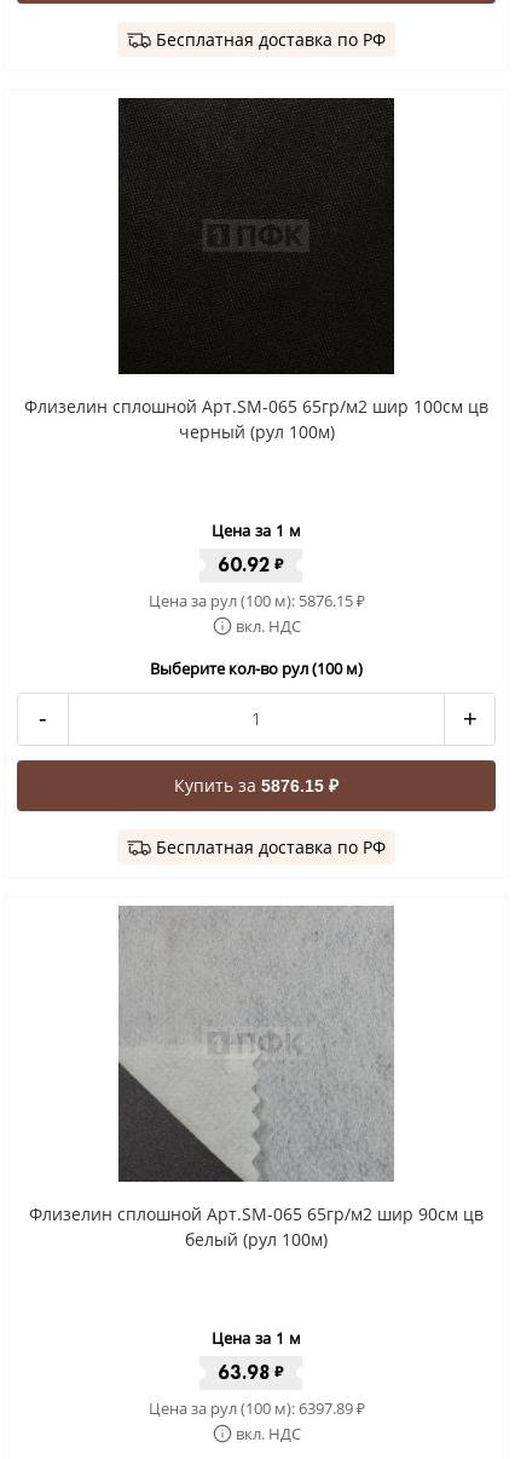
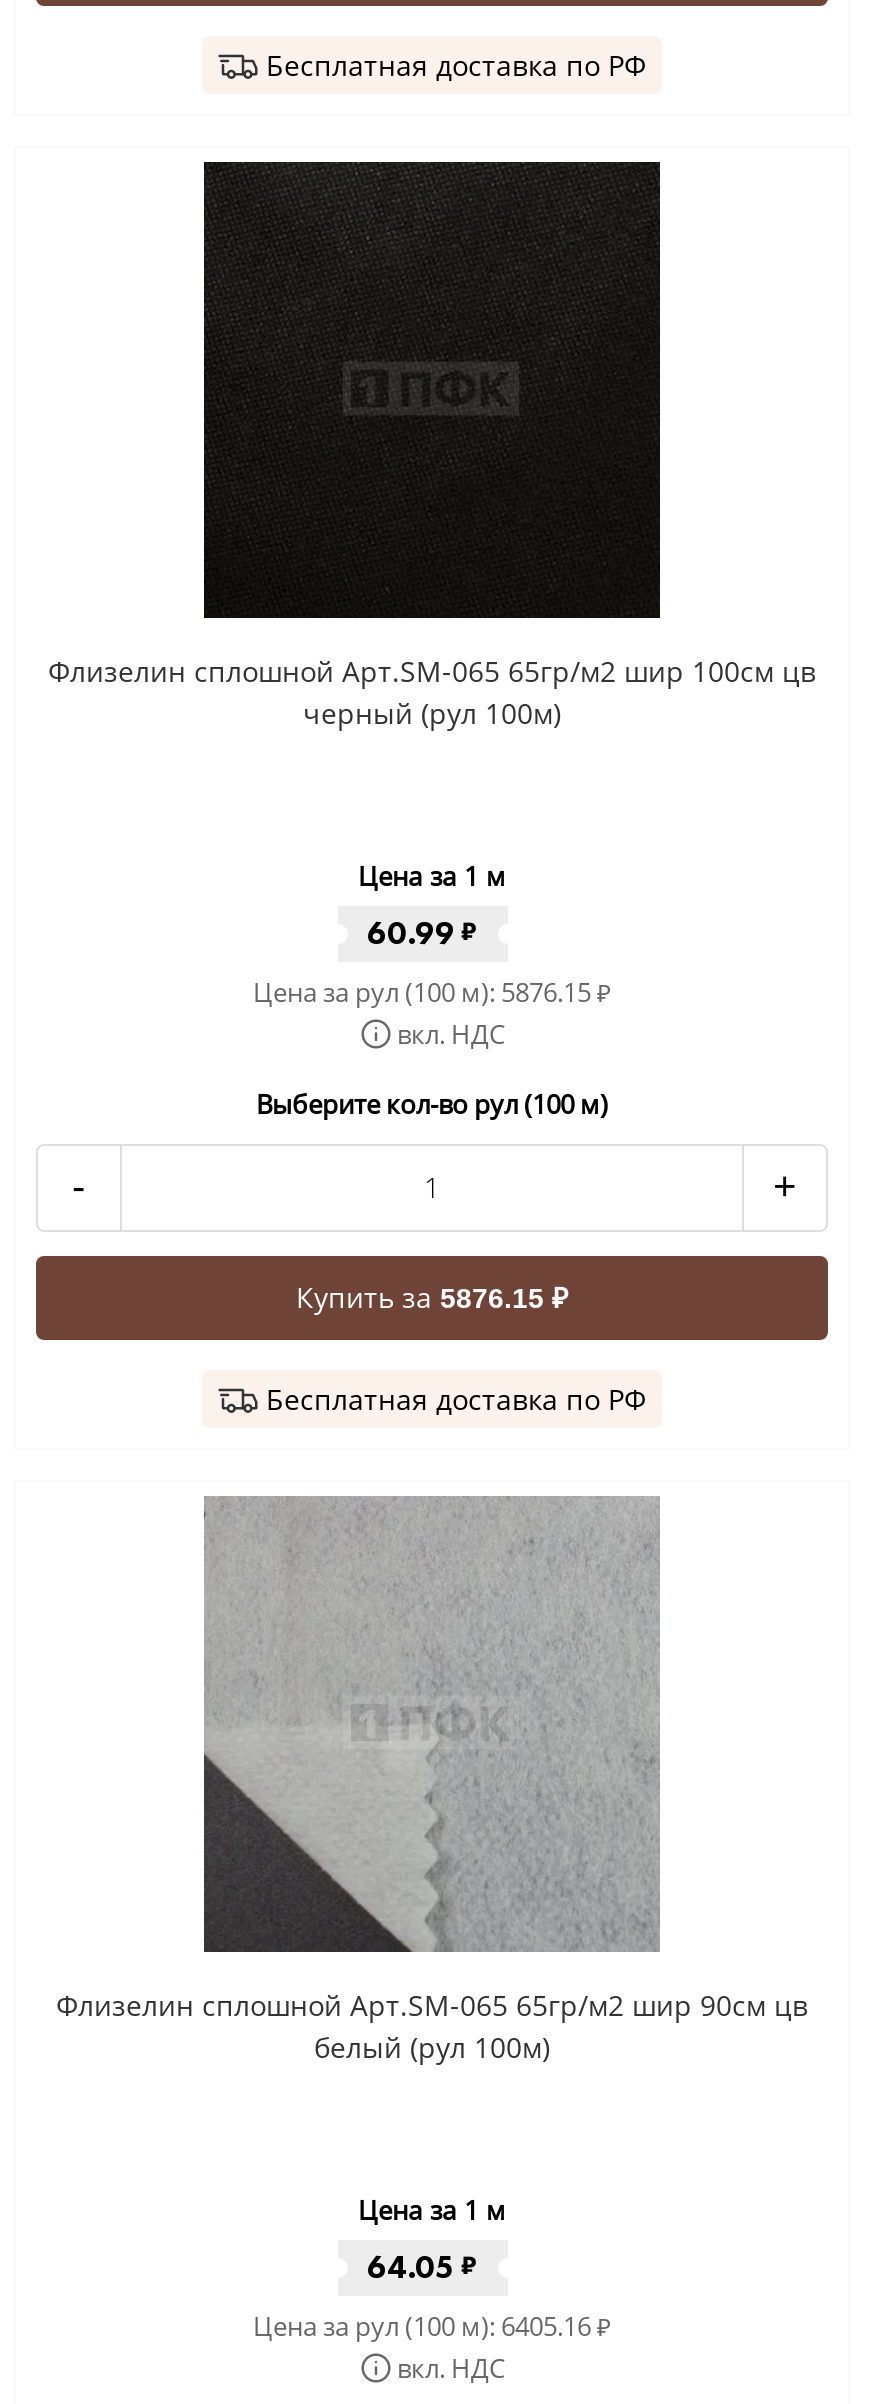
- 60.92 ₽
+ 60.99 ₽

- 63.98 ₽
+ 64.05 ₽

- Цена за рул (100 м): 6397.89₽
+ Цена за рул (100 м): 6405.16₽
